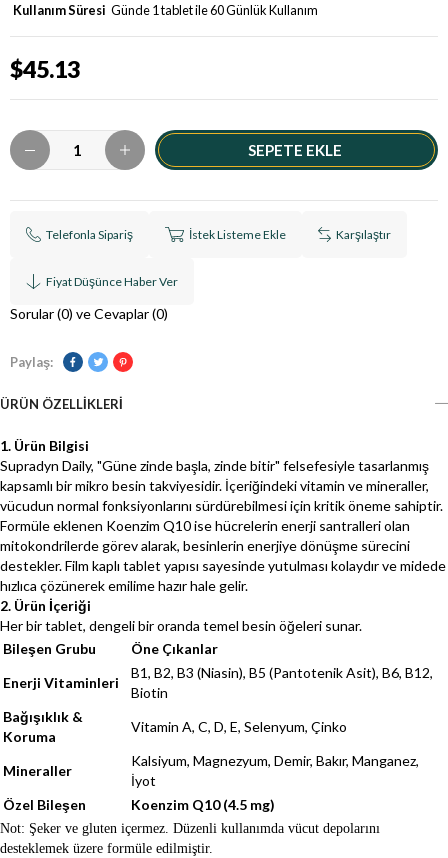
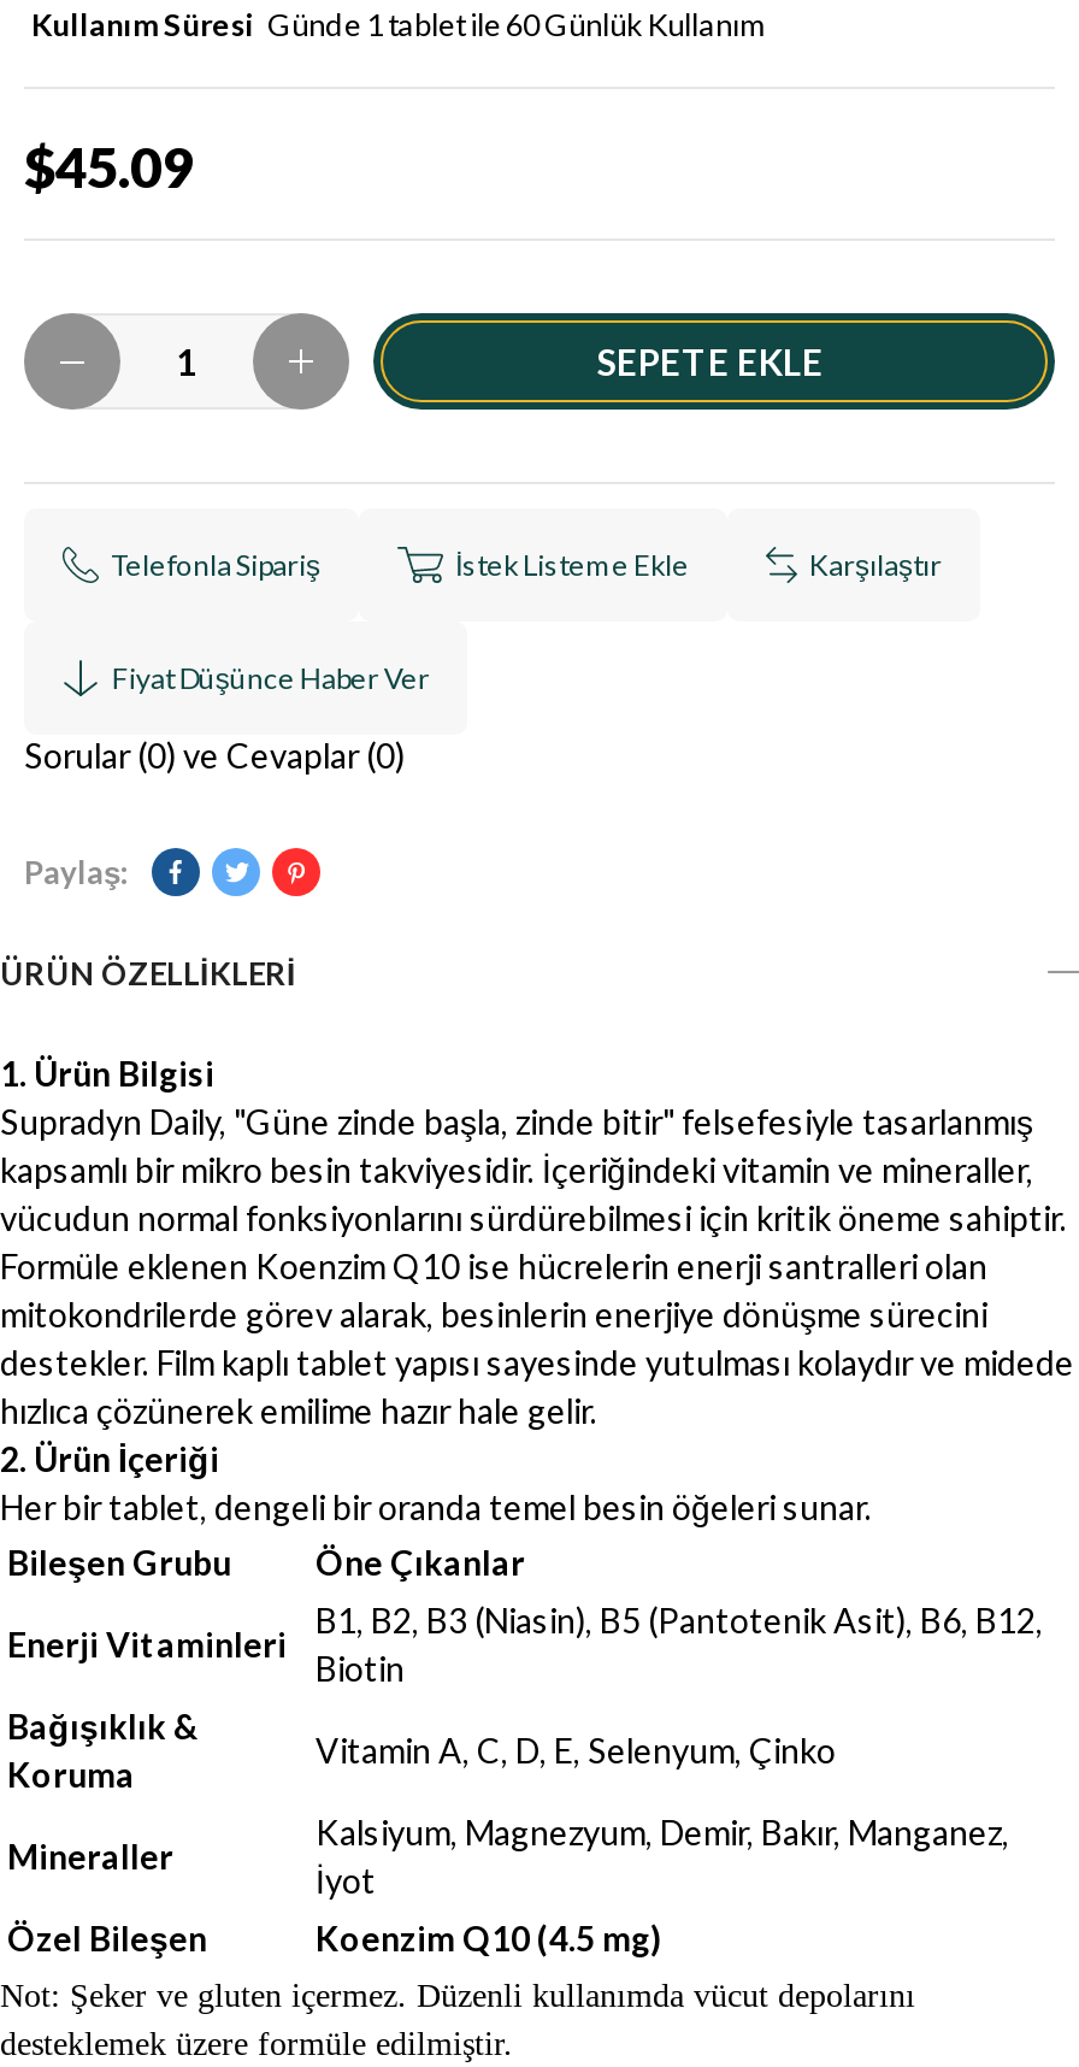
- $45.13
+ $45.09
